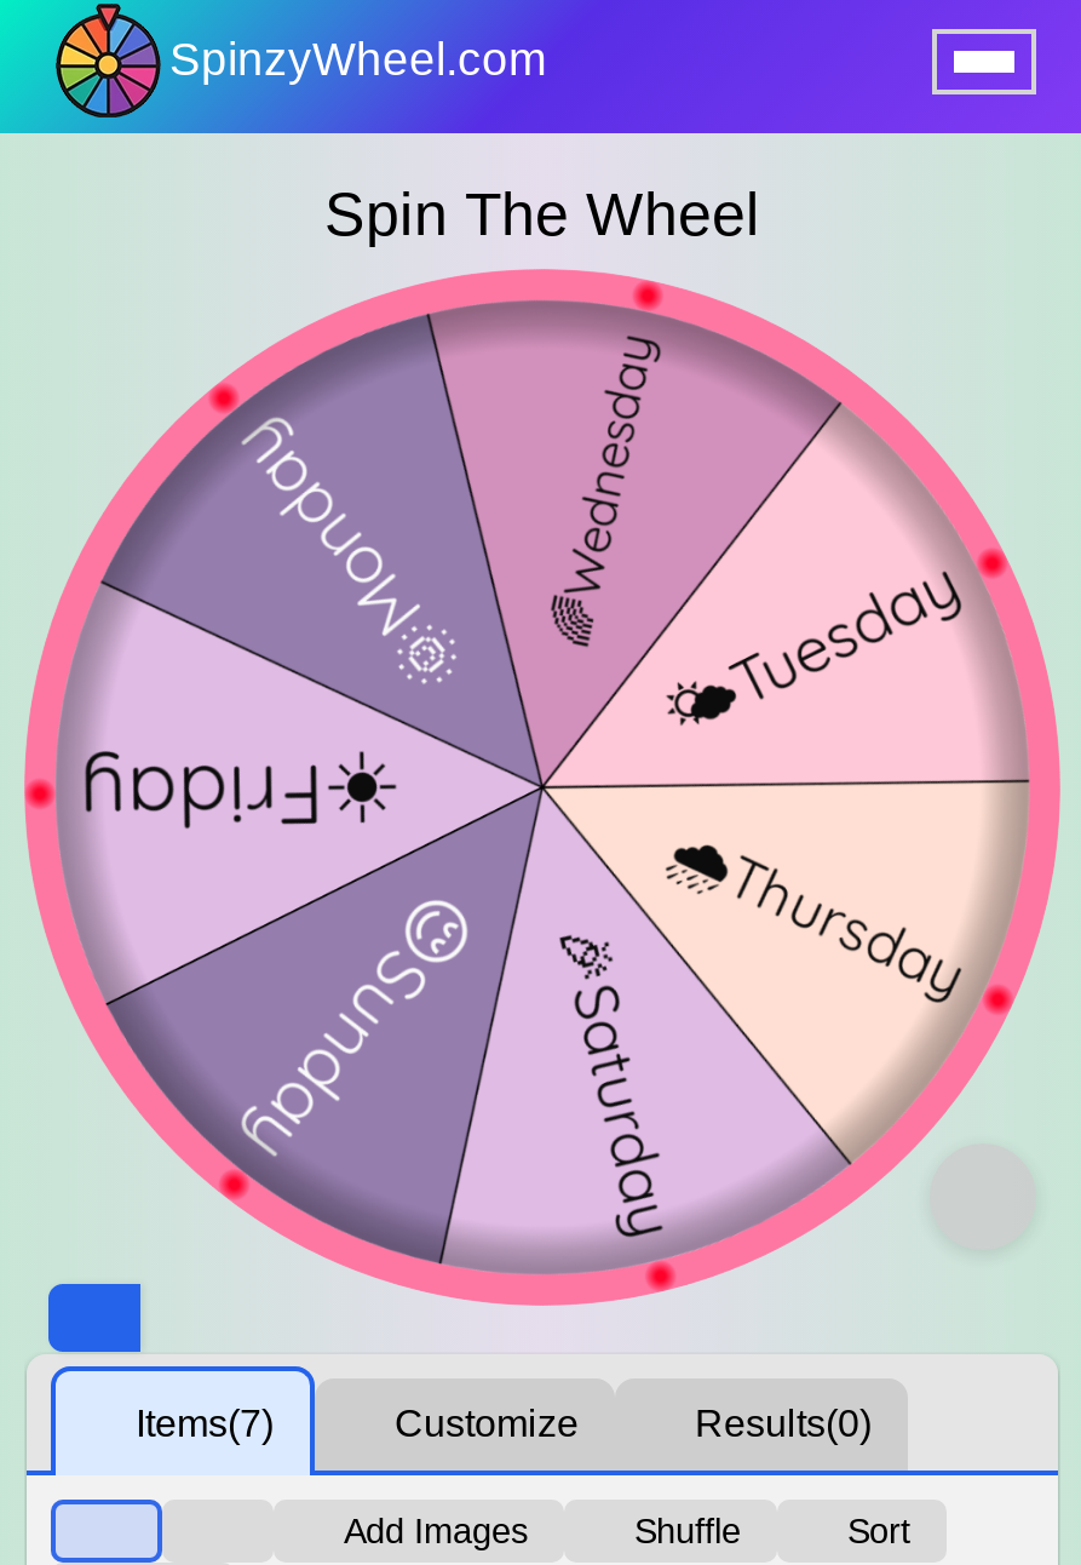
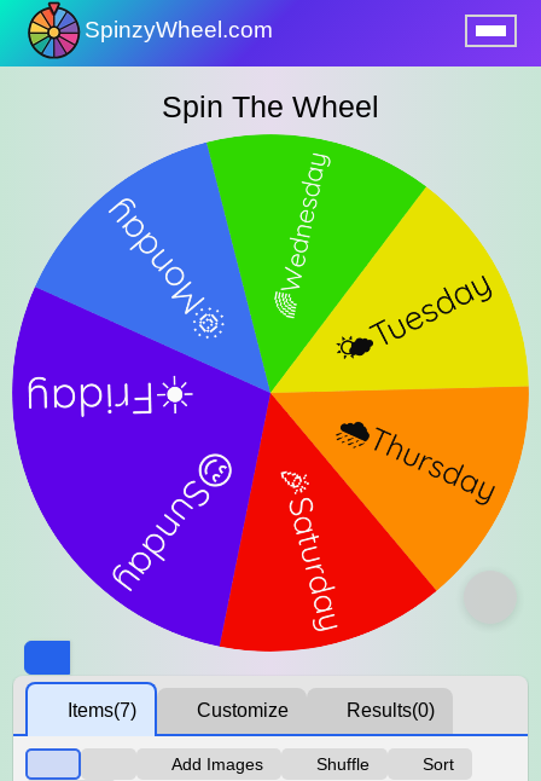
- [image]
+ [image]
